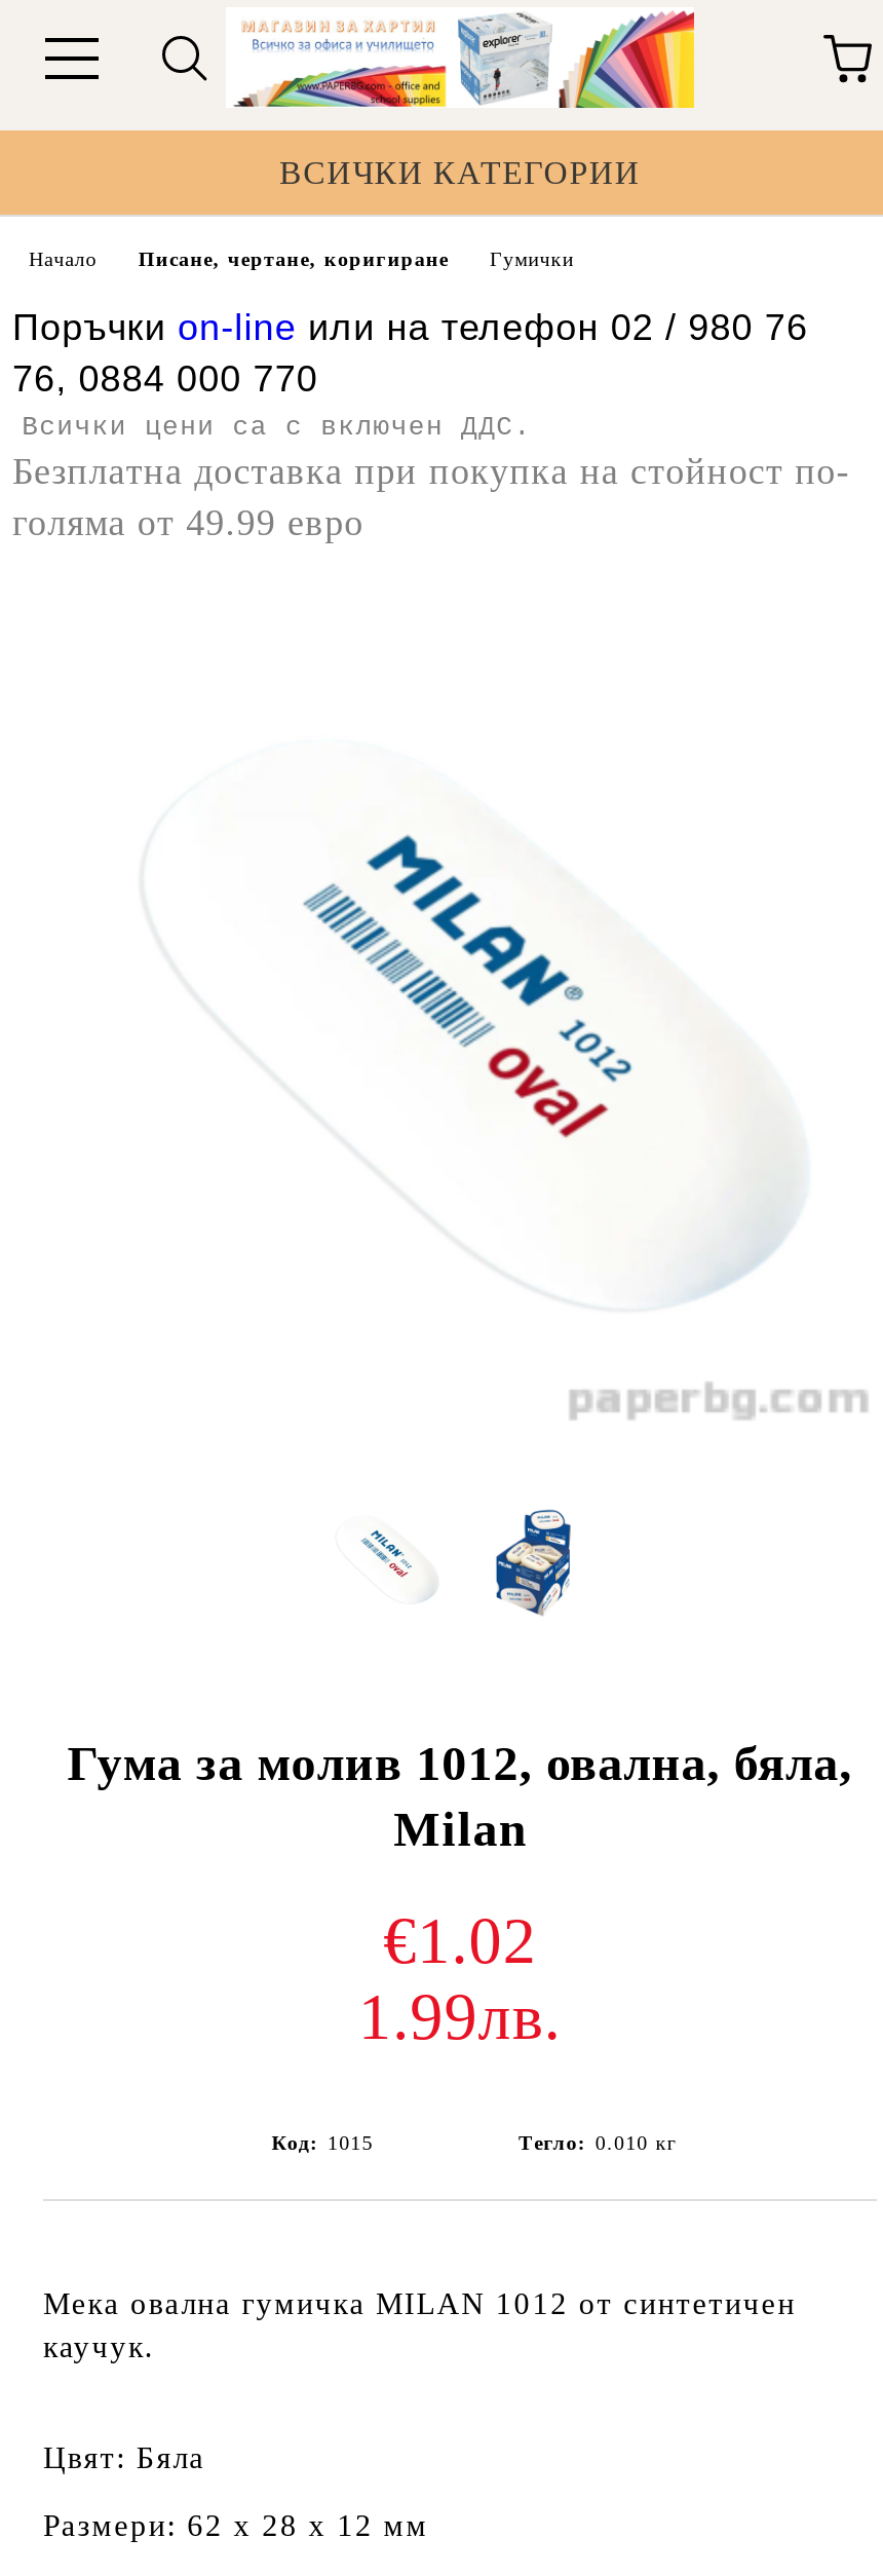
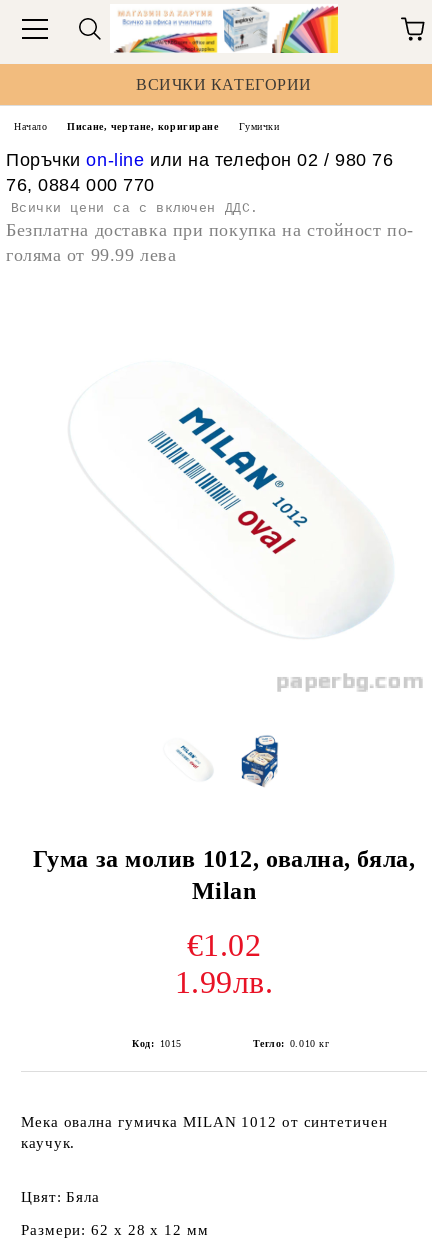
- голяма от 49.99 евро
+ голяма от 99.99 лева
